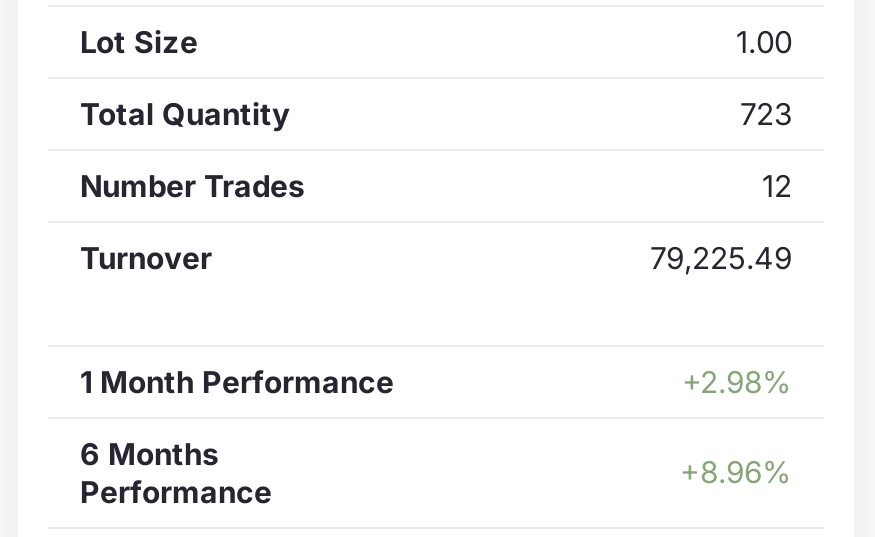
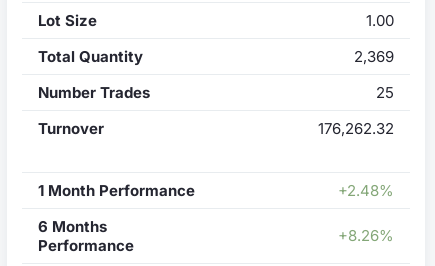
- 723
+ 2,369

- 12
+ 25

- 79,225.49
+ 176,262.32

- +2.98%
+ +2.48%

- +8.96%
+ +8.26%
